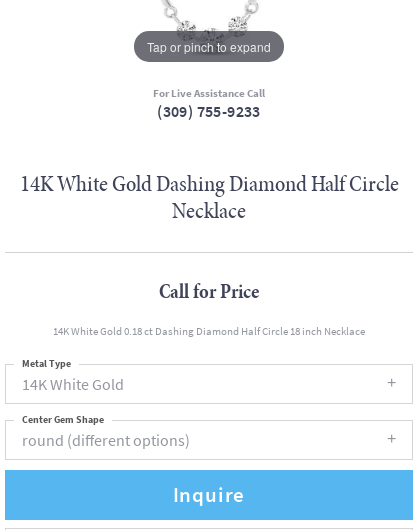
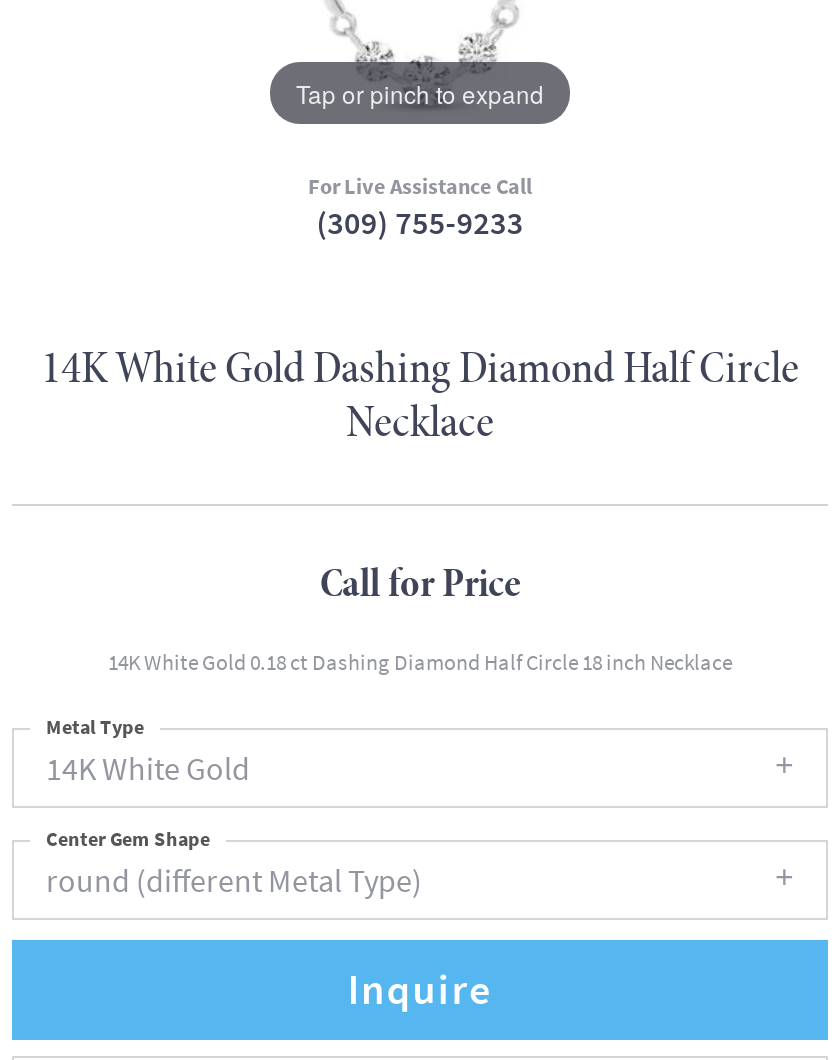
- round (different options)
+ round (different Metal Type)
